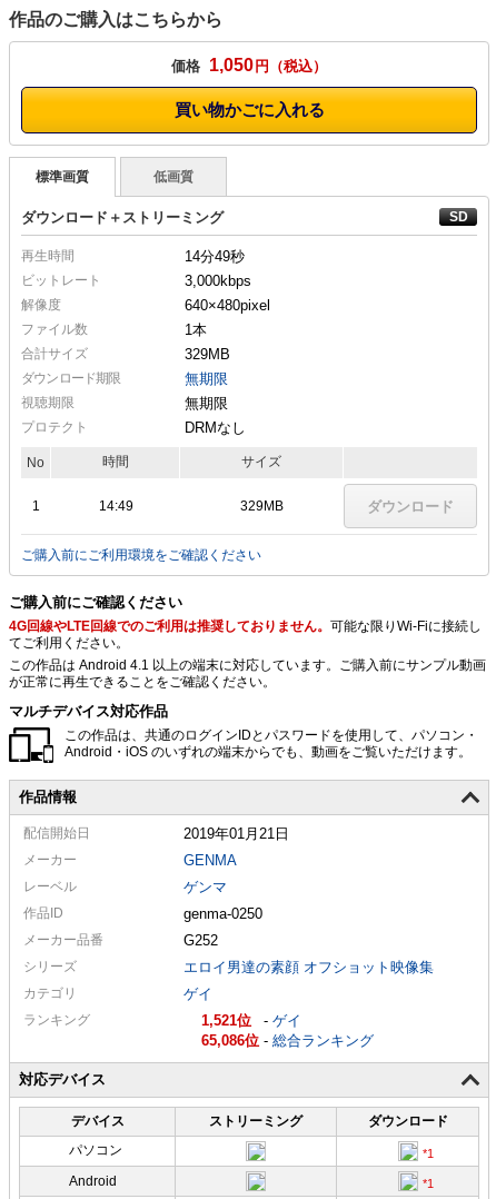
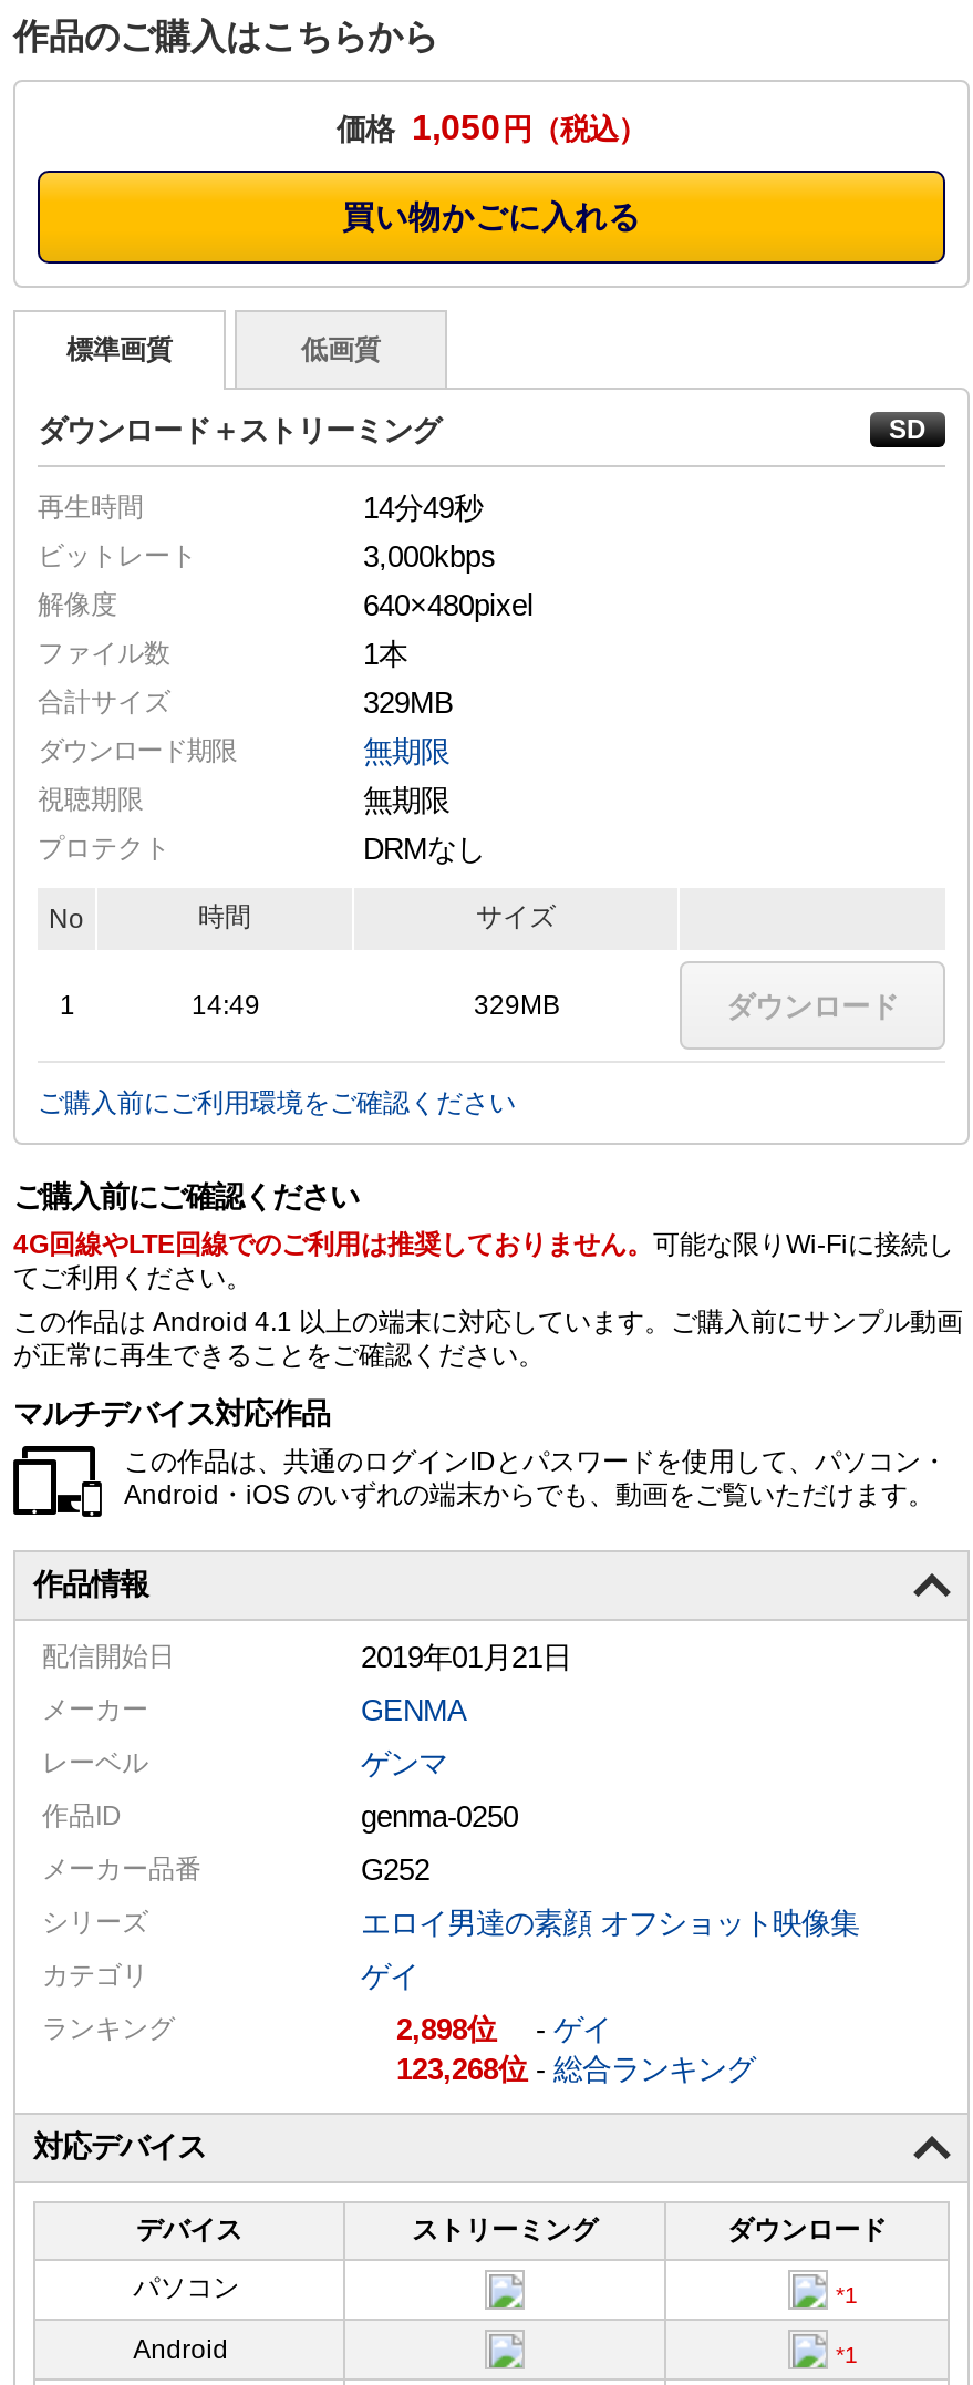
- 1,521 -ゲイ
+ 2,898 -ゲイ

- 65,086 -総合ランキング
+ 123,268 -総合ランキング
